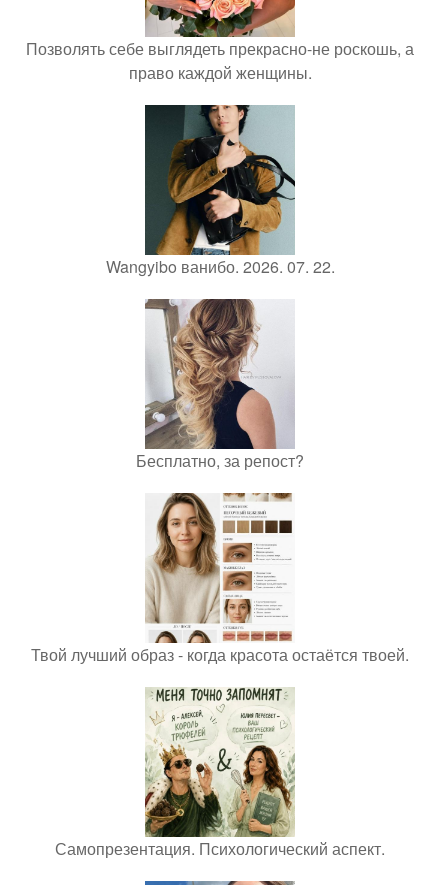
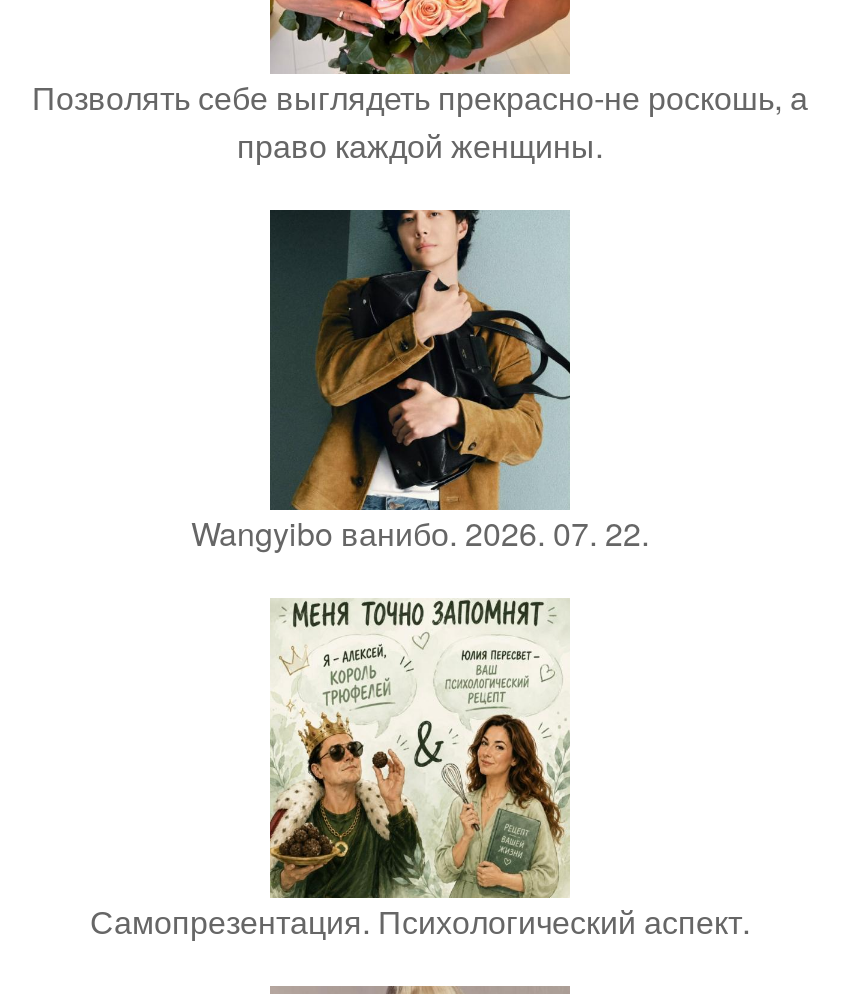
- [image]
- Бесплатно, за репост?

- [image]
- Твой лучший образ - когда красота остаётся твоей.
